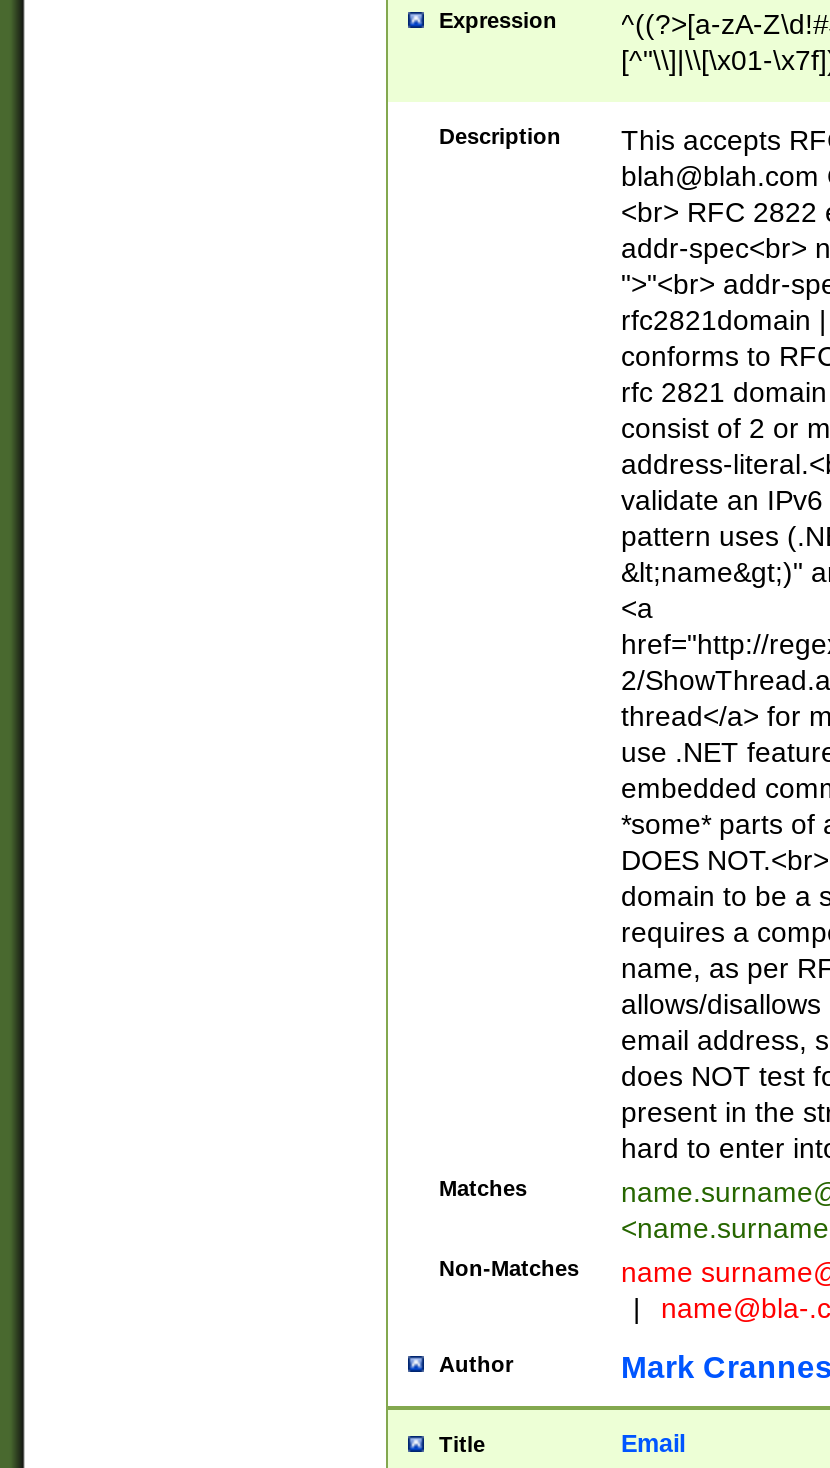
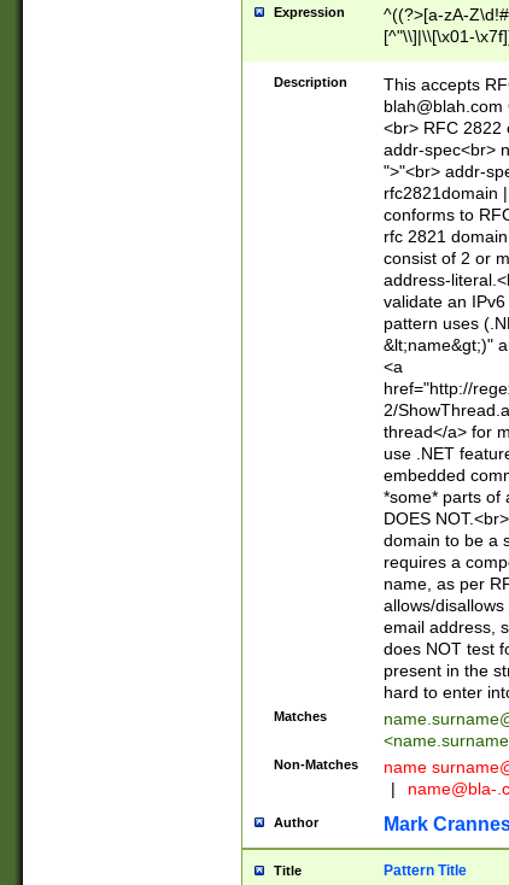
- Email
+ Pattern Title
